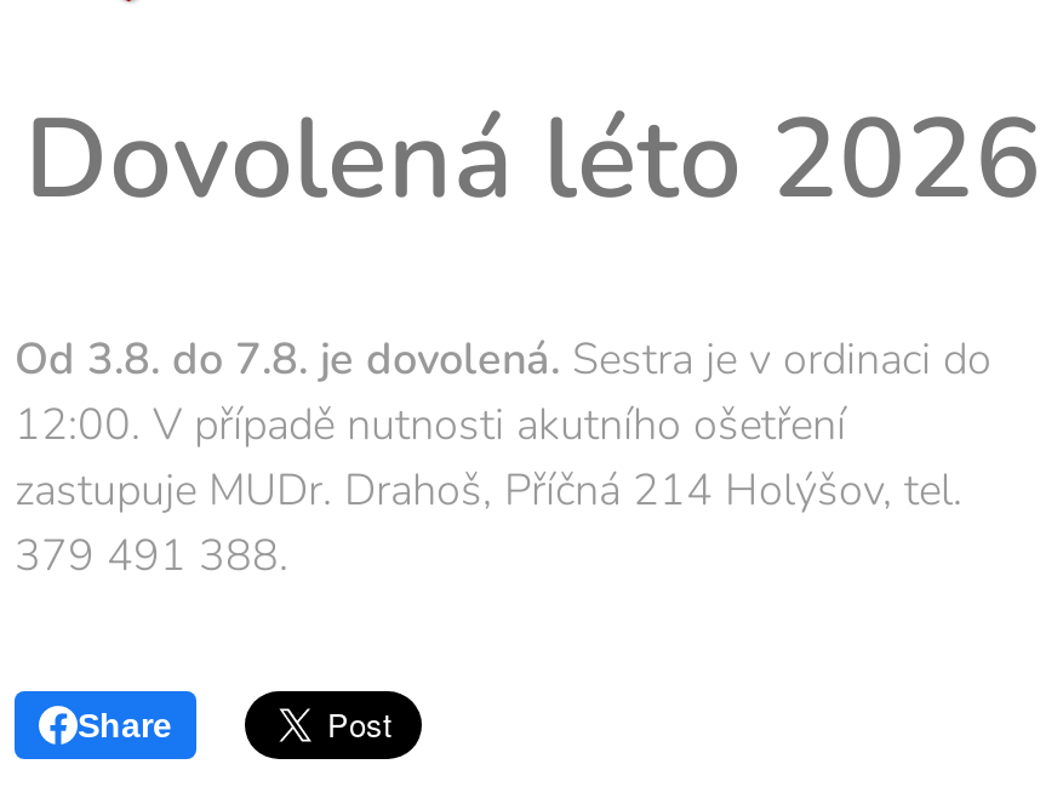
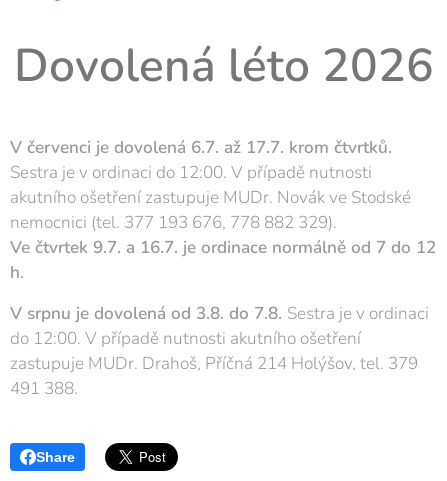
- Od 3.8. do 7.8. je dovolená. Sestra je v ordinaci do
- 12:00. V případě nutnosti akutního ošetření
- zastupuje MUDr. Drahoš, Příčná 214 Holýšov, tel.
- 379 491 388.
+ V červenci je dovolená 6.7. až 17.7. krom čtvrtků.
+ Sestra je v ordinaci do 12:00. V případě nutnosti
+ akutního ošetření zastupuje MUDr. Novák ve Stodské
+ nemocnici (tel. 377 193 676, 778 882 329).
+ Ve čtvrtek 9.7. a 16.7. je ordinace normálně od 7 do 12
+ h.
+ V srpnu je dovolená od 3.8. do 7.8. Sestra je v ordinaci
+ do 12:00. V případě nutnosti akutního ošetření
+ zastupuje MUDr. Drahoš, Příčná 214 Holýšov, tel. 379
+ 491 388.
